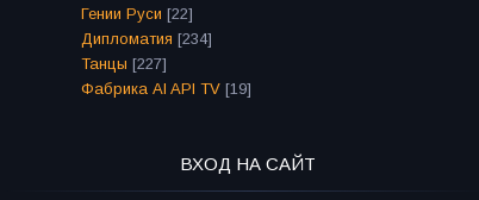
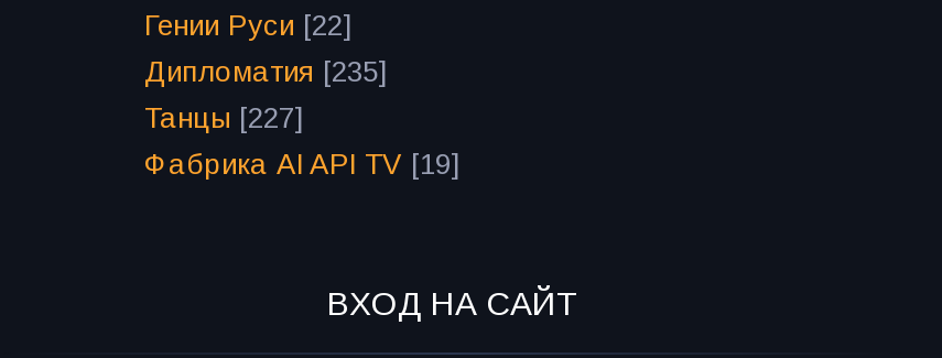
- Дипломатия [234]
+ Дипломатия [235]
